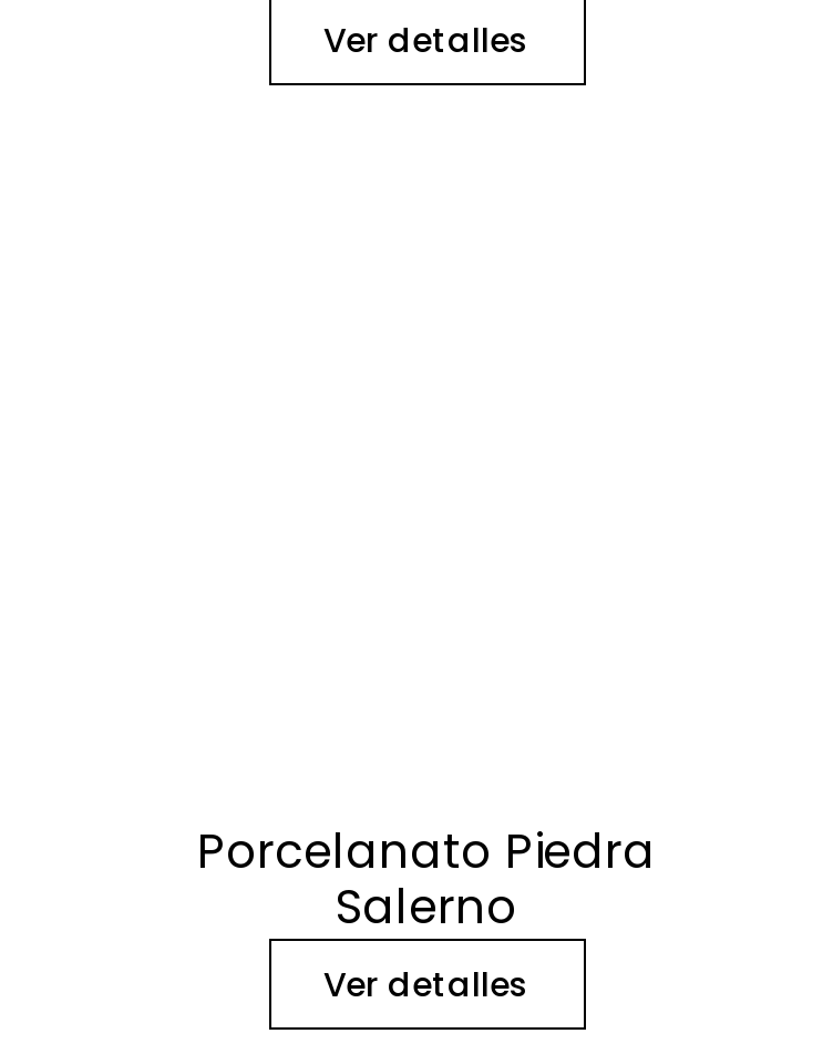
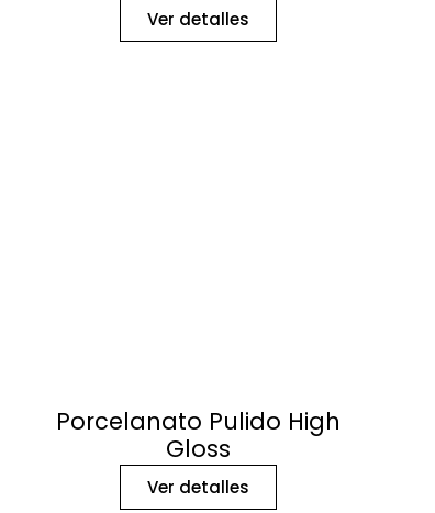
- Porcelanato Piedra
- Salerno
+ Porcelanato Pulido High
+ Gloss
